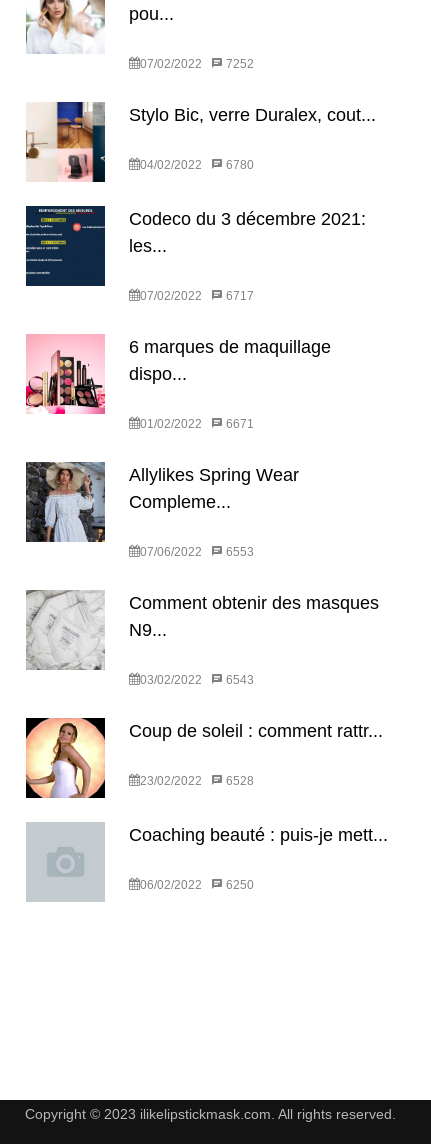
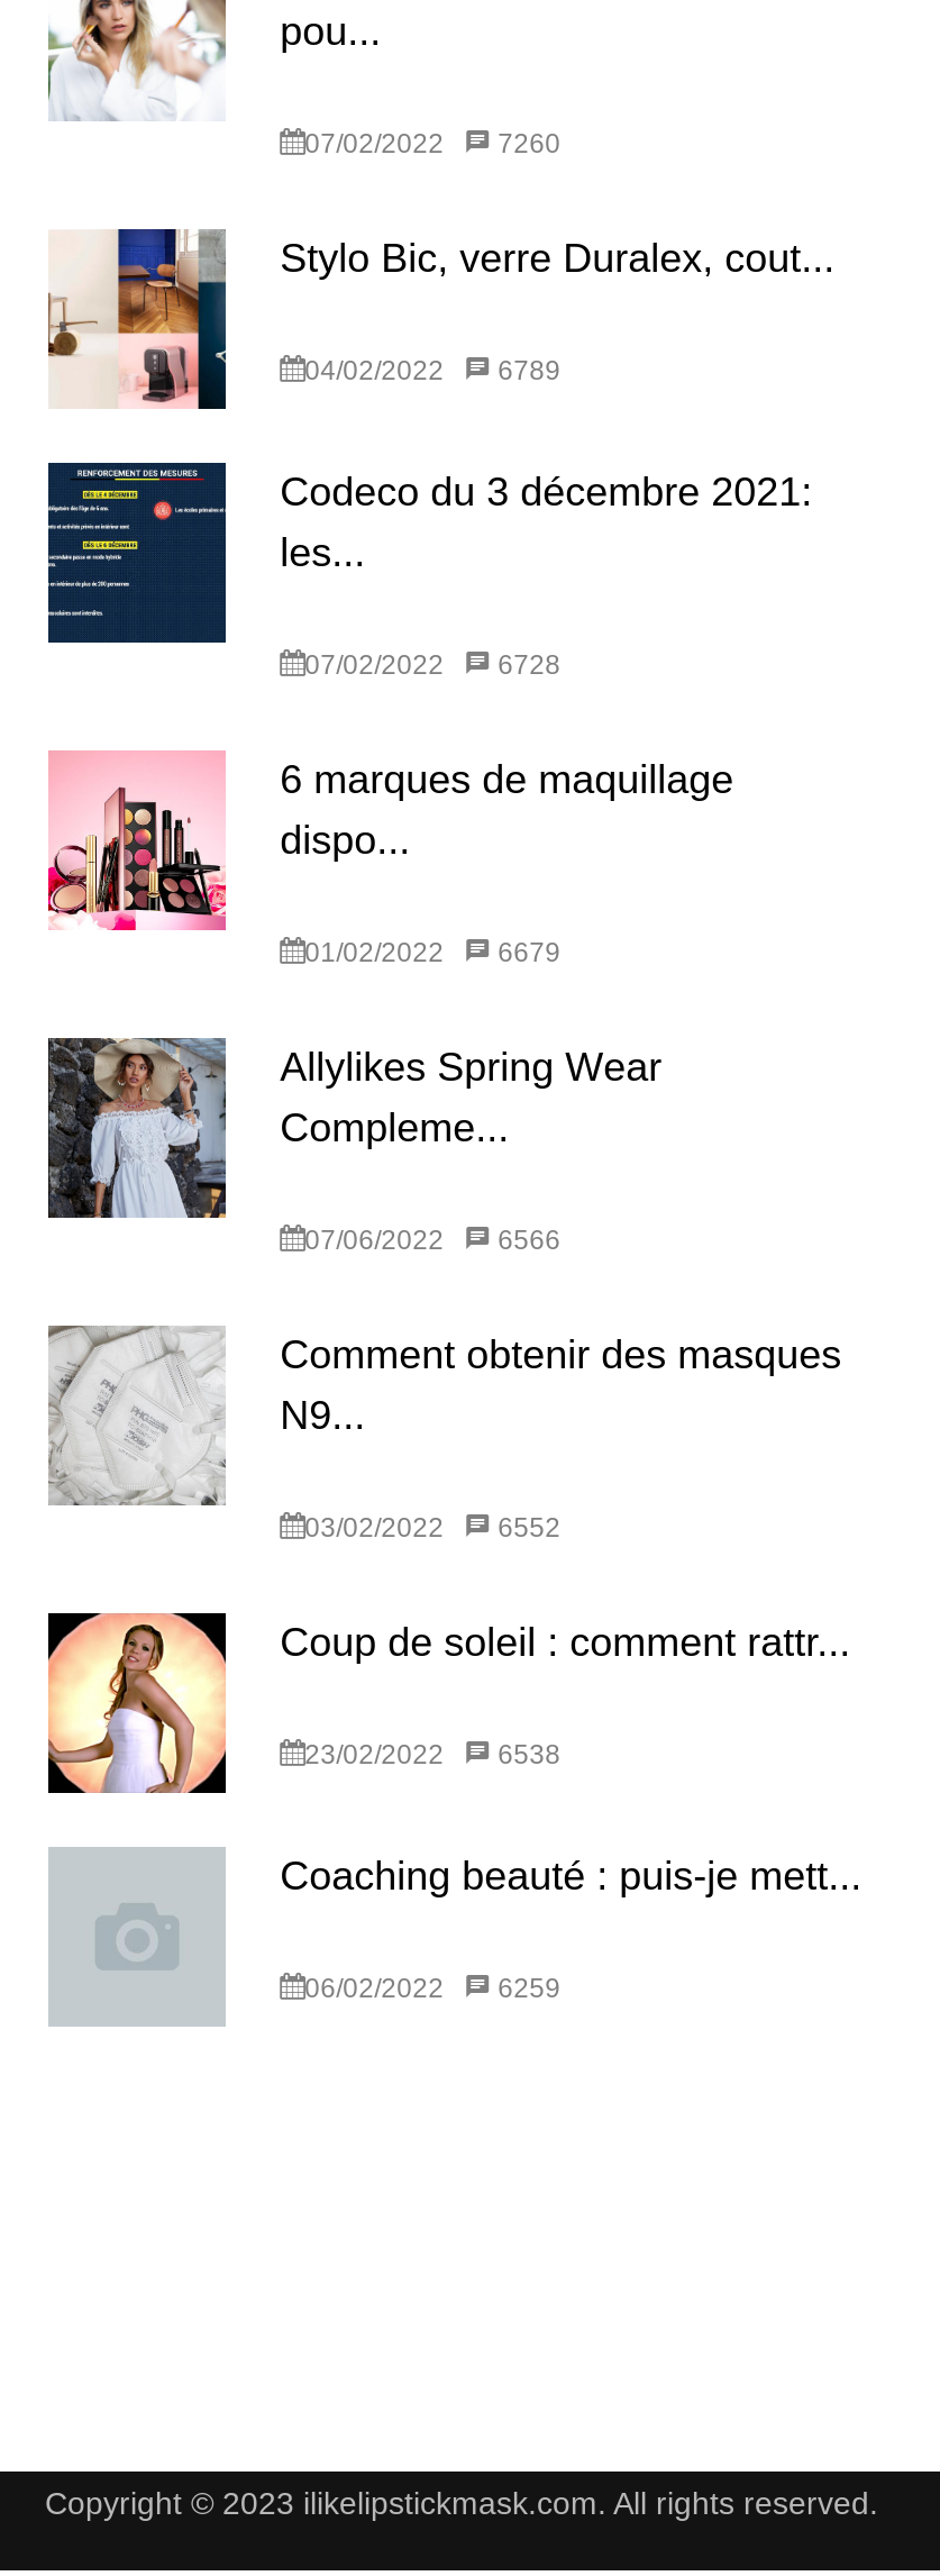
- 07/02/2022 7252
+ 07/02/2022 7260

- 04/02/2022 6780
+ 04/02/2022 6789

- 07/02/2022 6717
+ 07/02/2022 6728

- 01/02/2022 6671
+ 01/02/2022 6679

- 07/06/2022 6553
+ 07/06/2022 6566

- 03/02/2022 6543
+ 03/02/2022 6552

- 23/02/2022 6528
+ 23/02/2022 6538

- 06/02/2022 6250
+ 06/02/2022 6259
